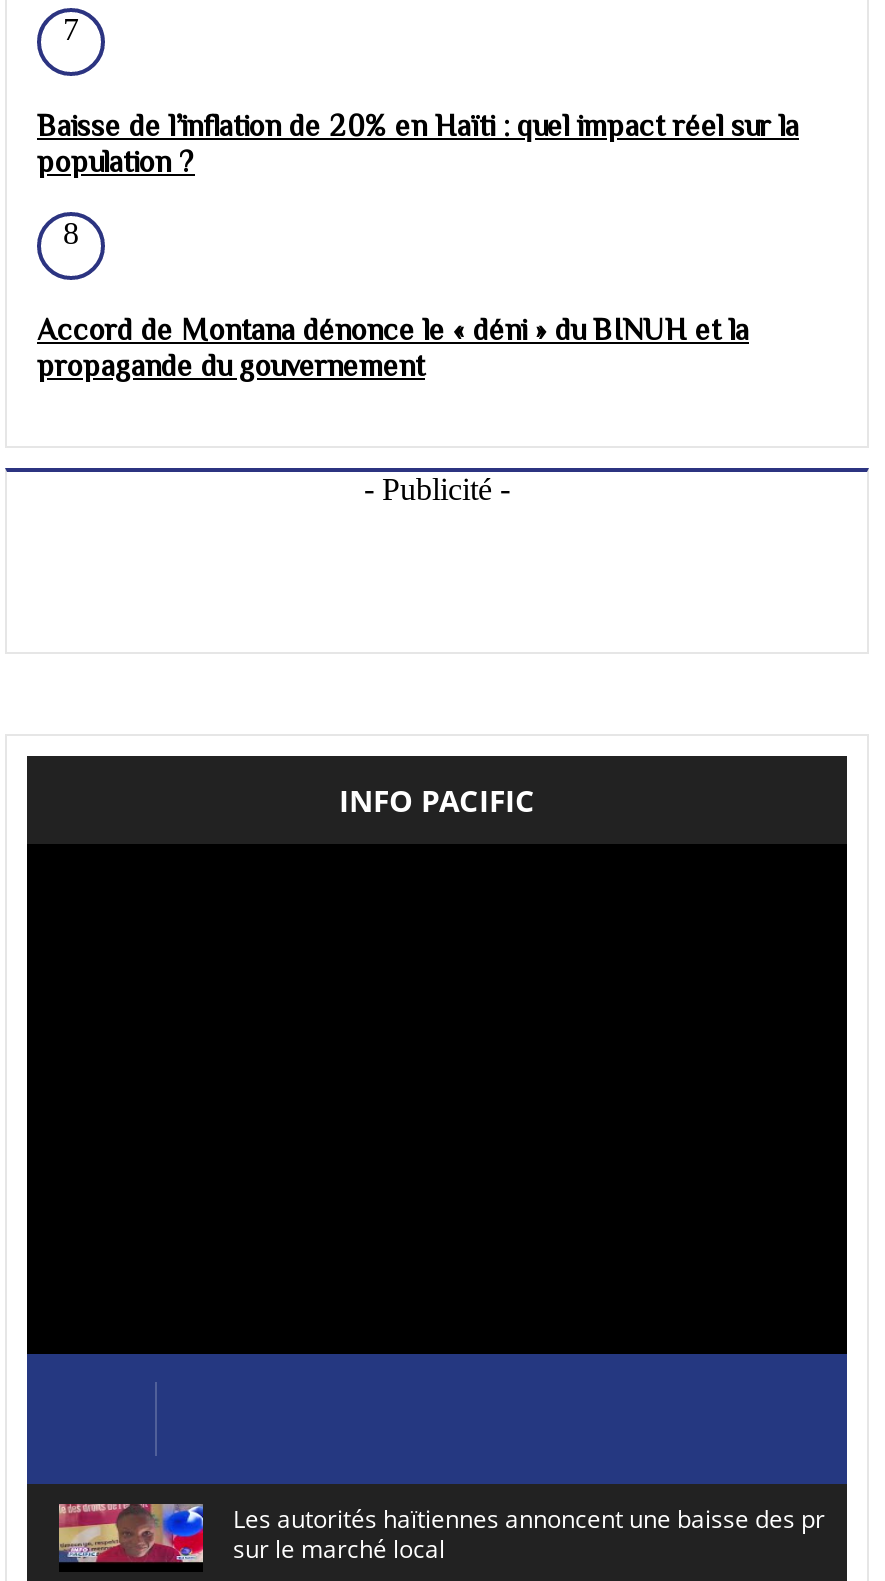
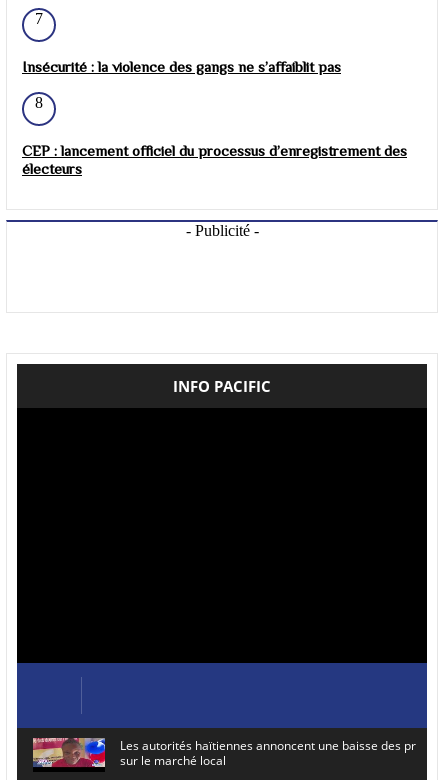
- Baisse de l’inflation de 20% en Haïti : quel impact réel sur la
- population ?
+ Insécurité : la violence des gangs ne s’affaiblit pas

- Accord de Montana dénonce le « déni » du BINUH et la
- propagande du gouvernement
+ CEP : lancement officiel du processus d’enregistrement des
+ électeurs
